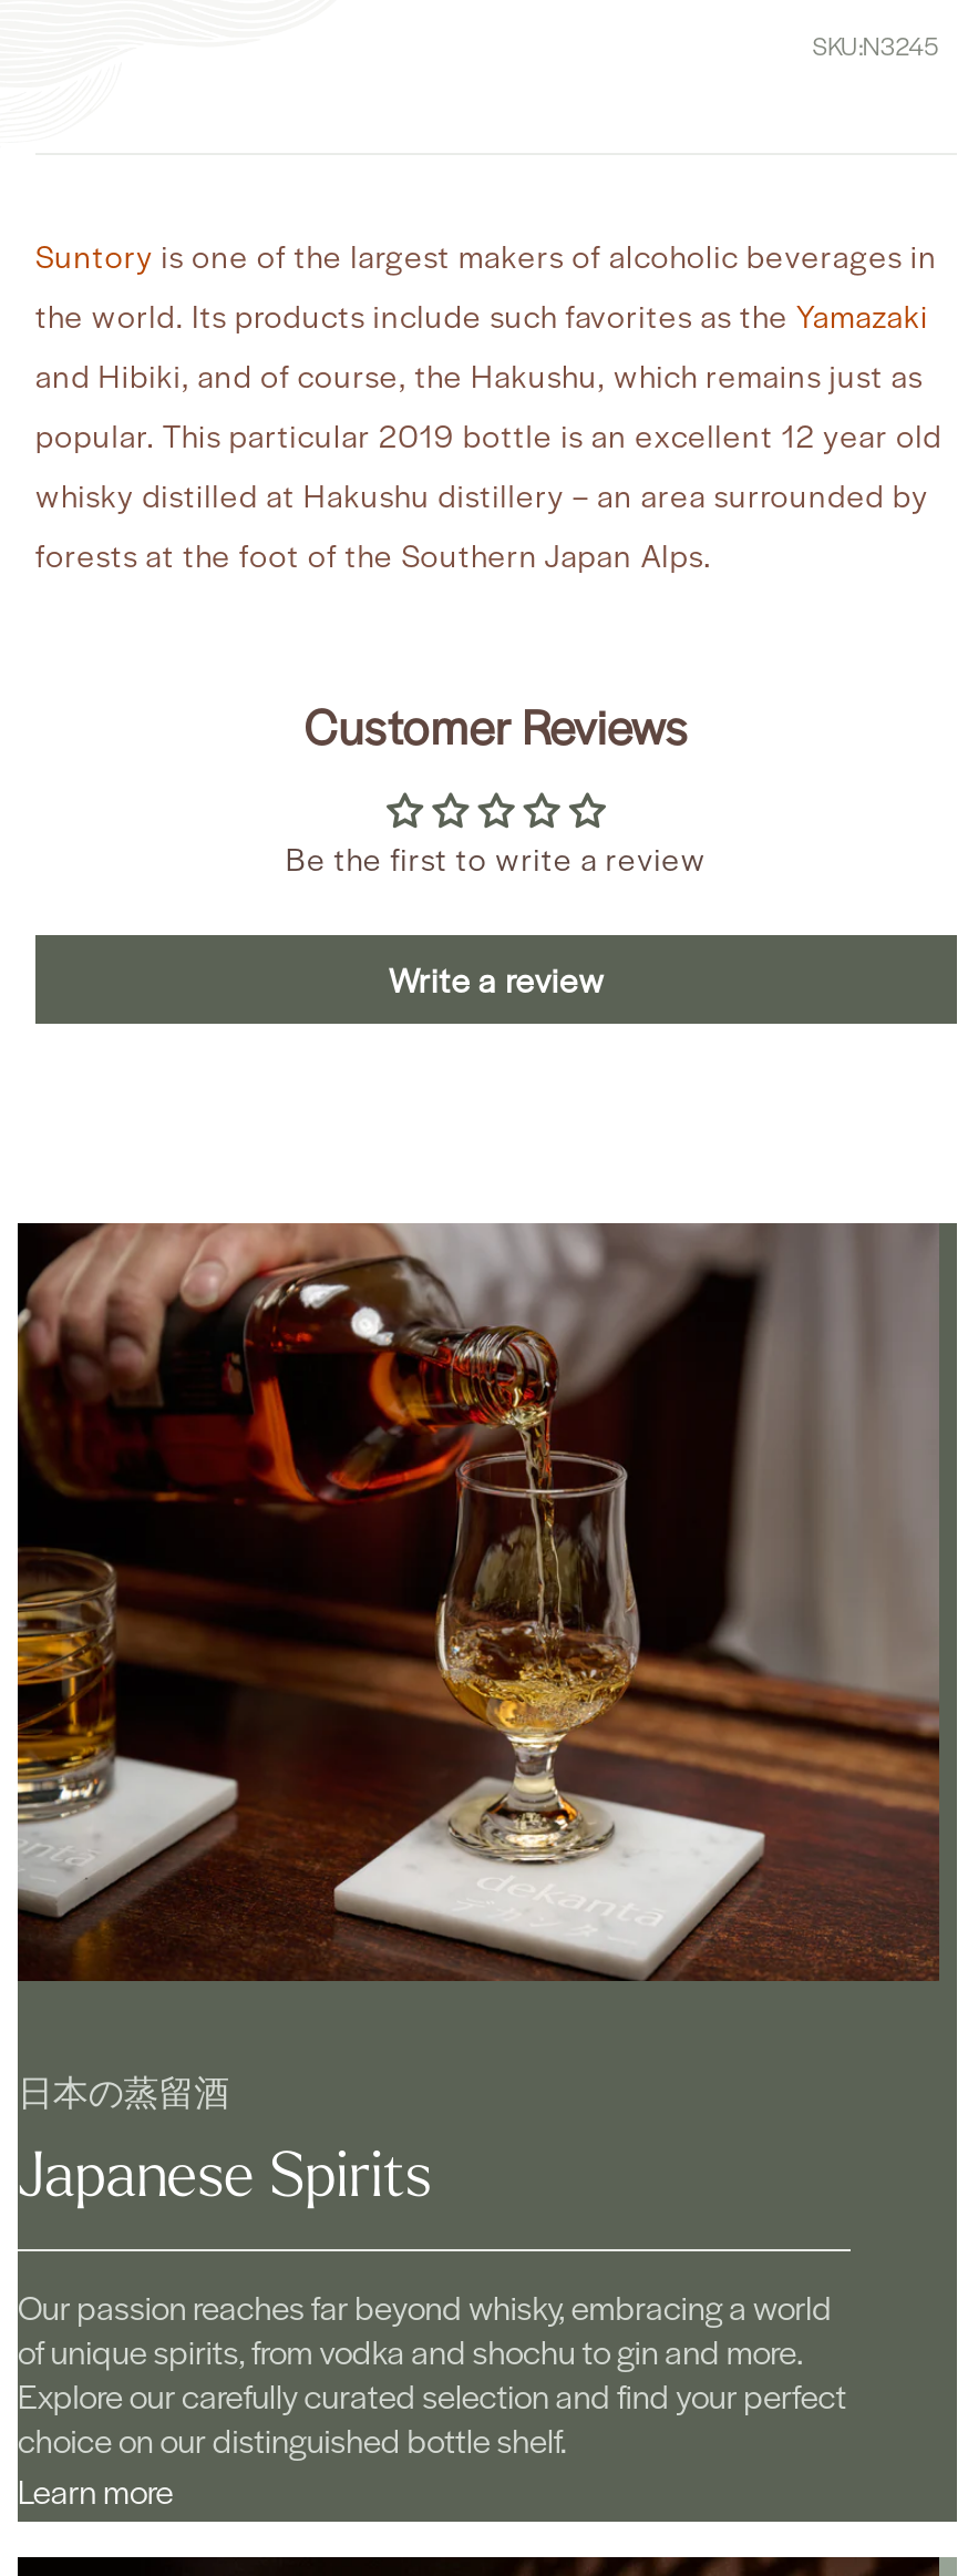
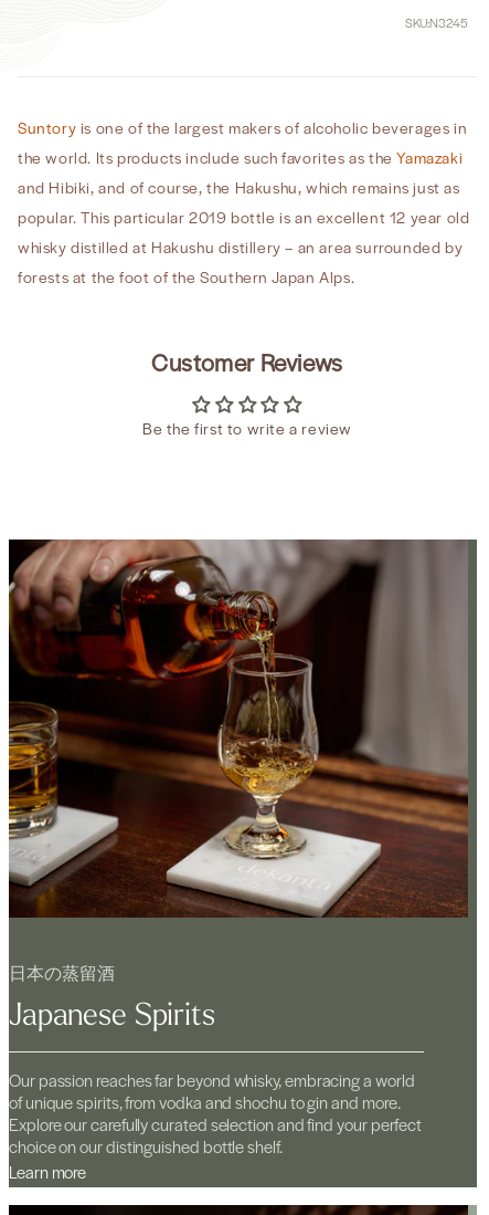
- Write a review
